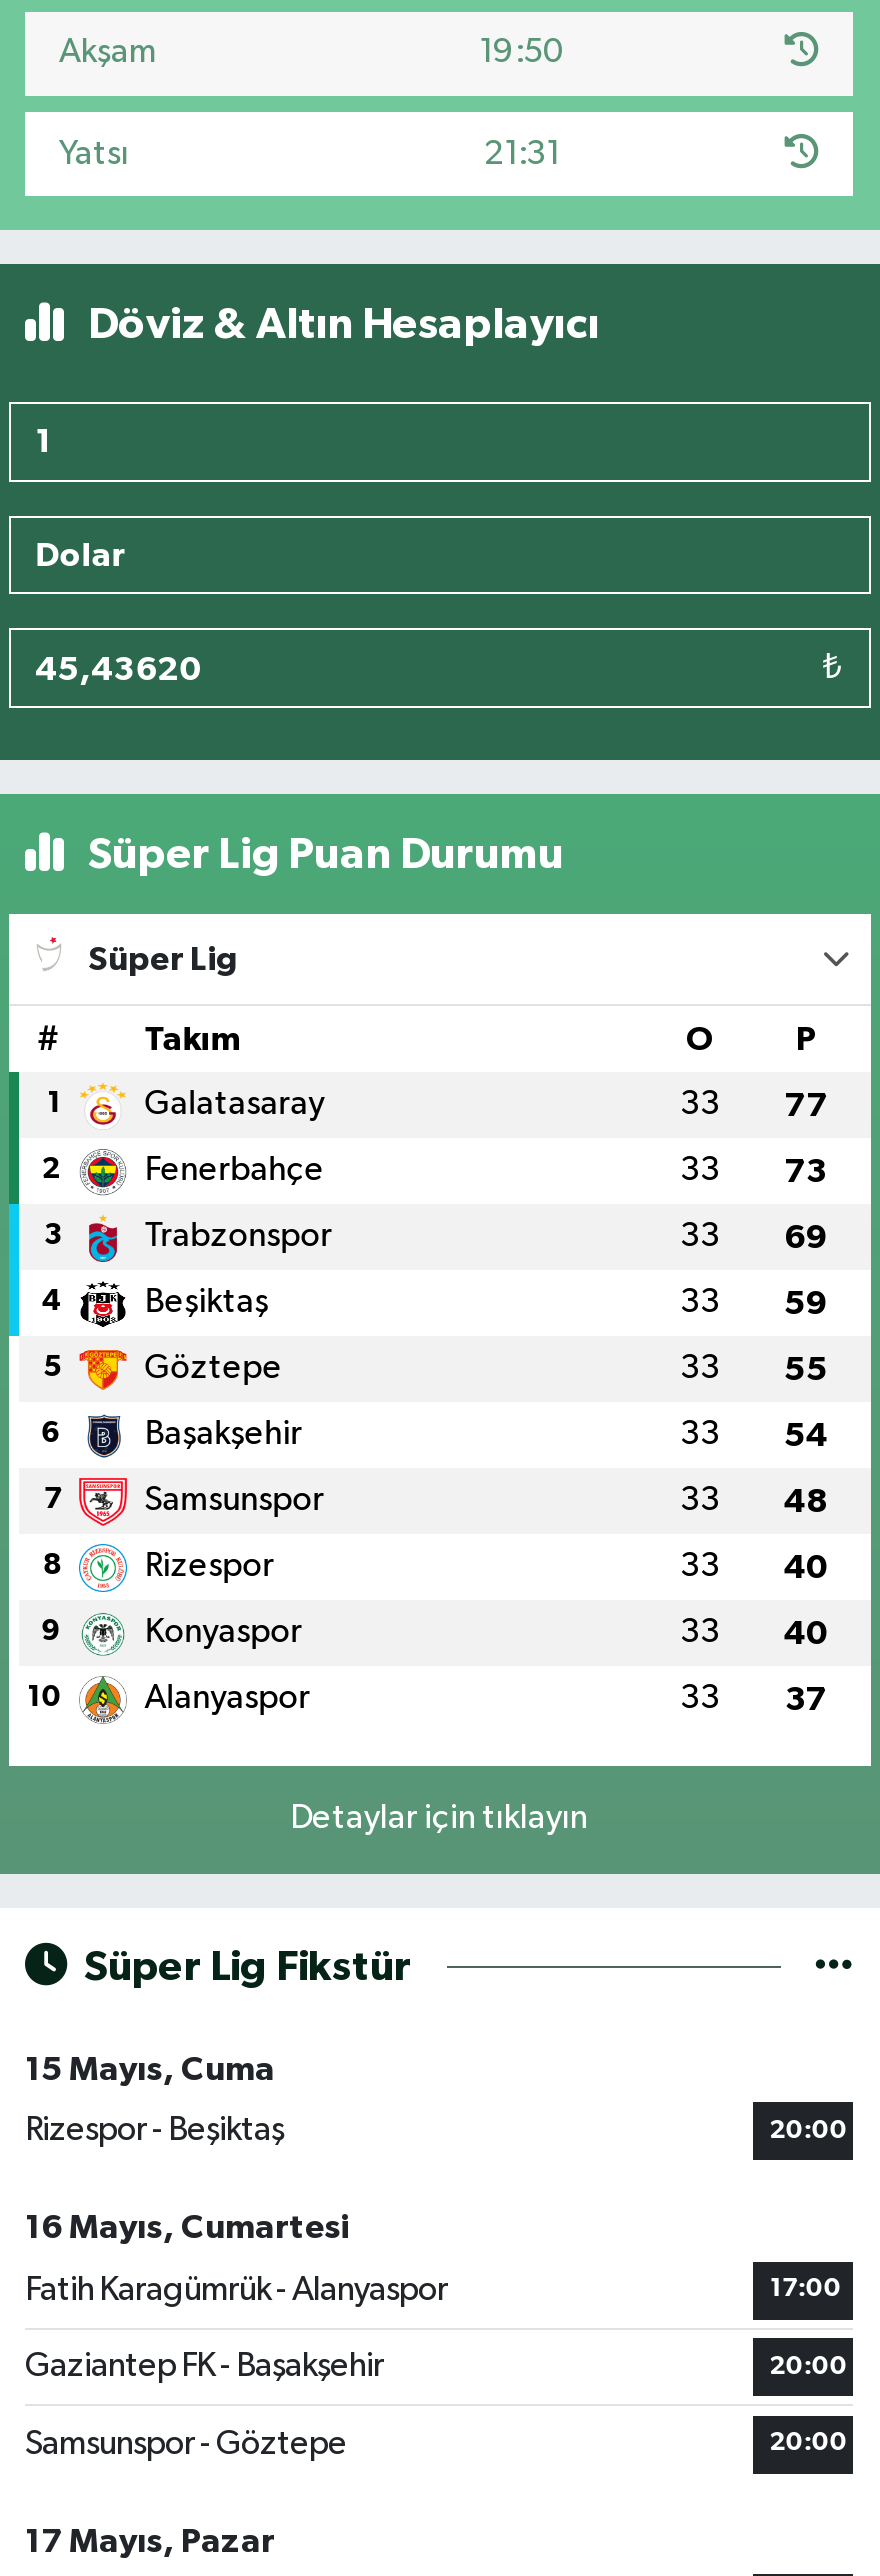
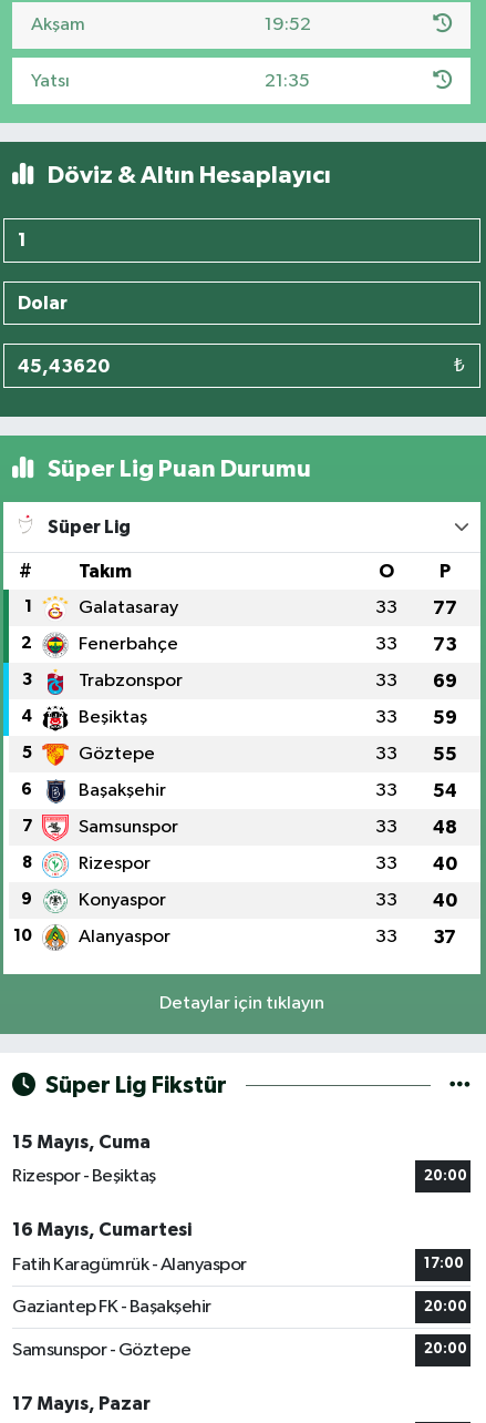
- 19:50
+ 19:52

- 21:31
+ 21:35
